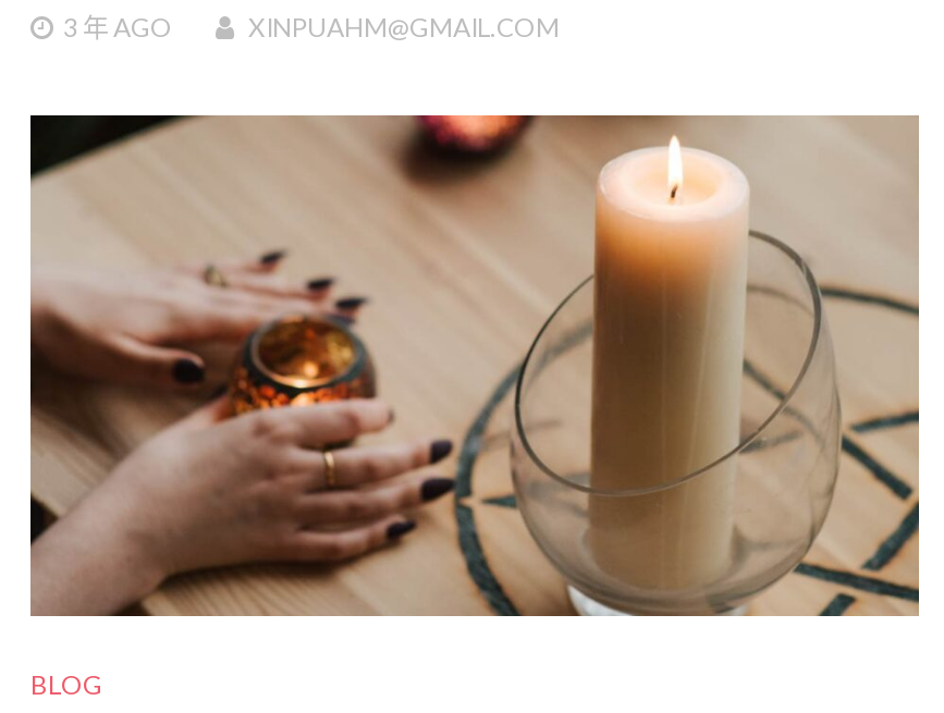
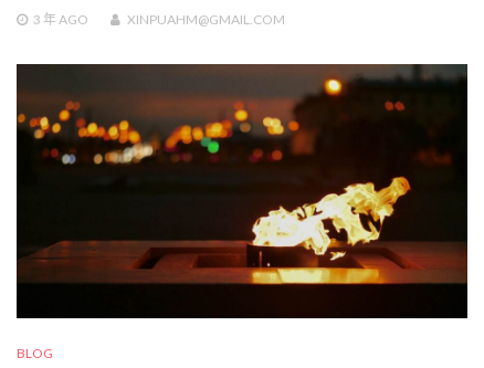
- [image]
+ [image]
